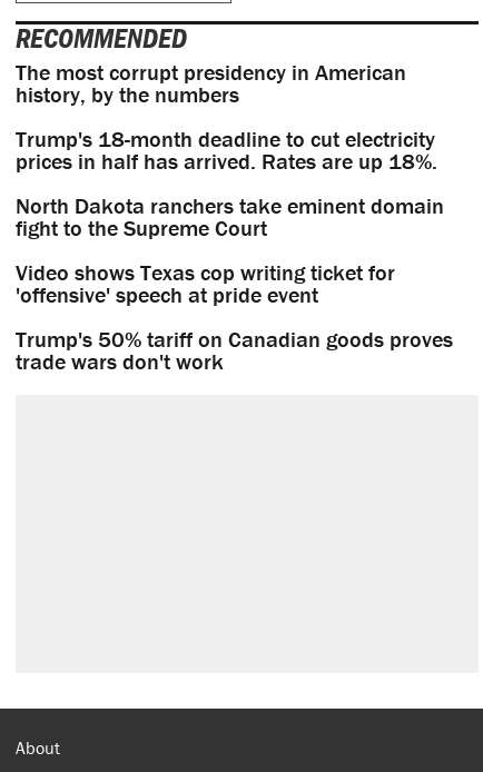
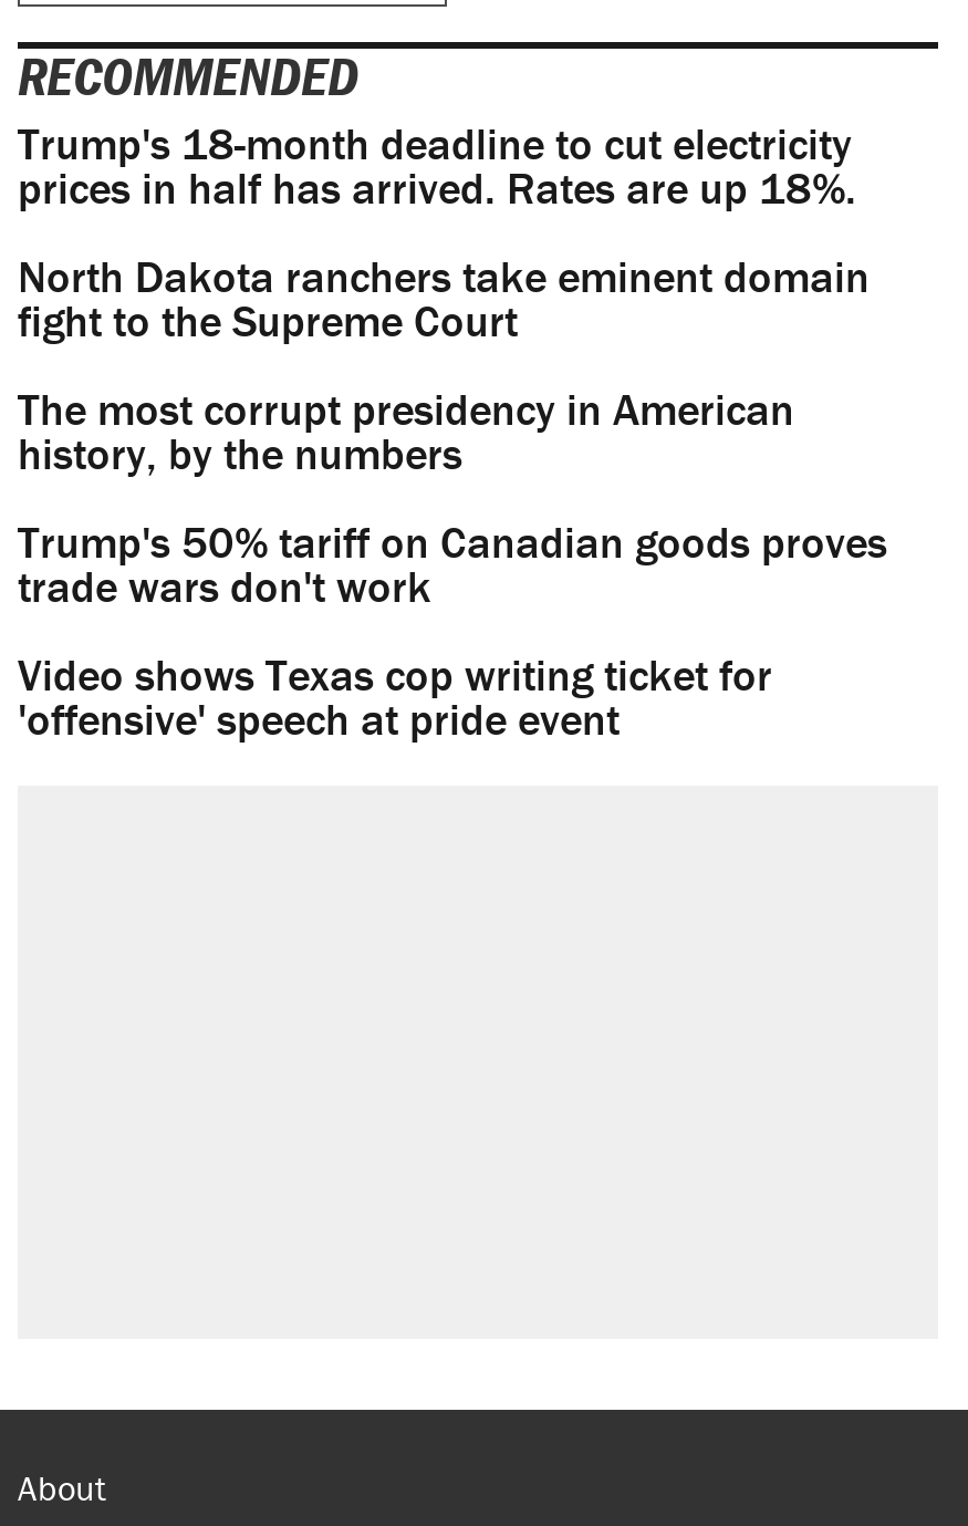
moved down: The most corrupt presidency in American | history, by the numbers

moved up: Trump's 18-month deadline to cut electricity | prices in half has arrived. Rates are up 18%. | North Dakota ranchers take eminent domain | fight to the Supreme Court

moved down: Video shows Texas cop writing ticket for | 'offensive' speech at pride event

moved up: Trump's 50% tariff on Canadian goods proves | trade wars don't work
